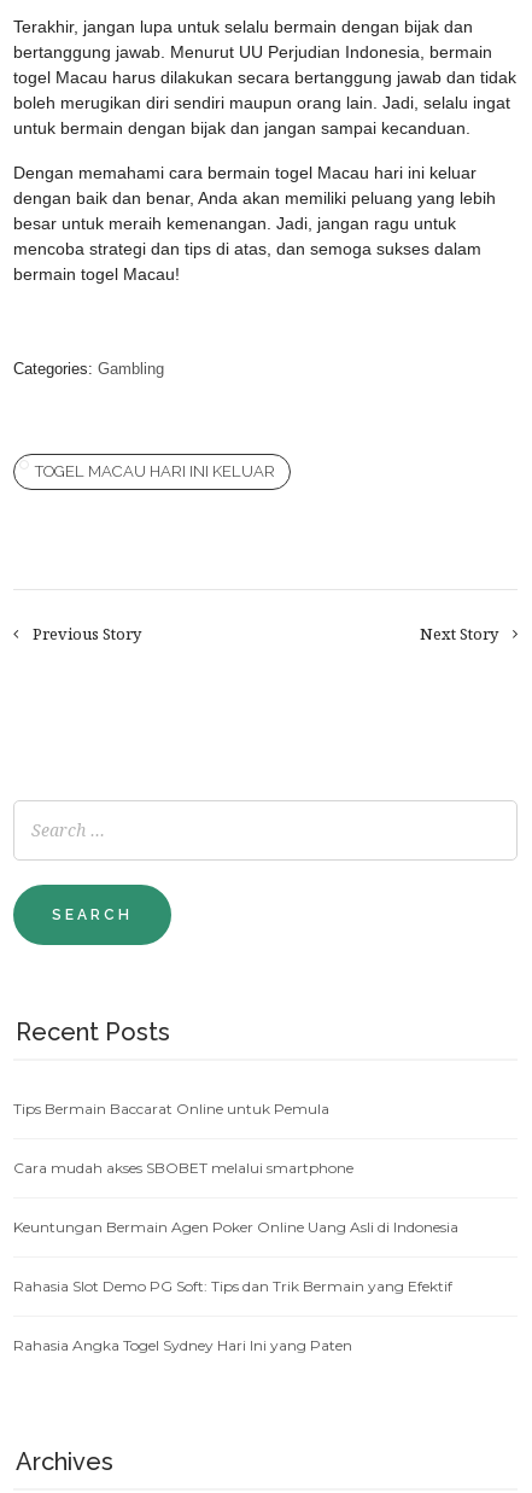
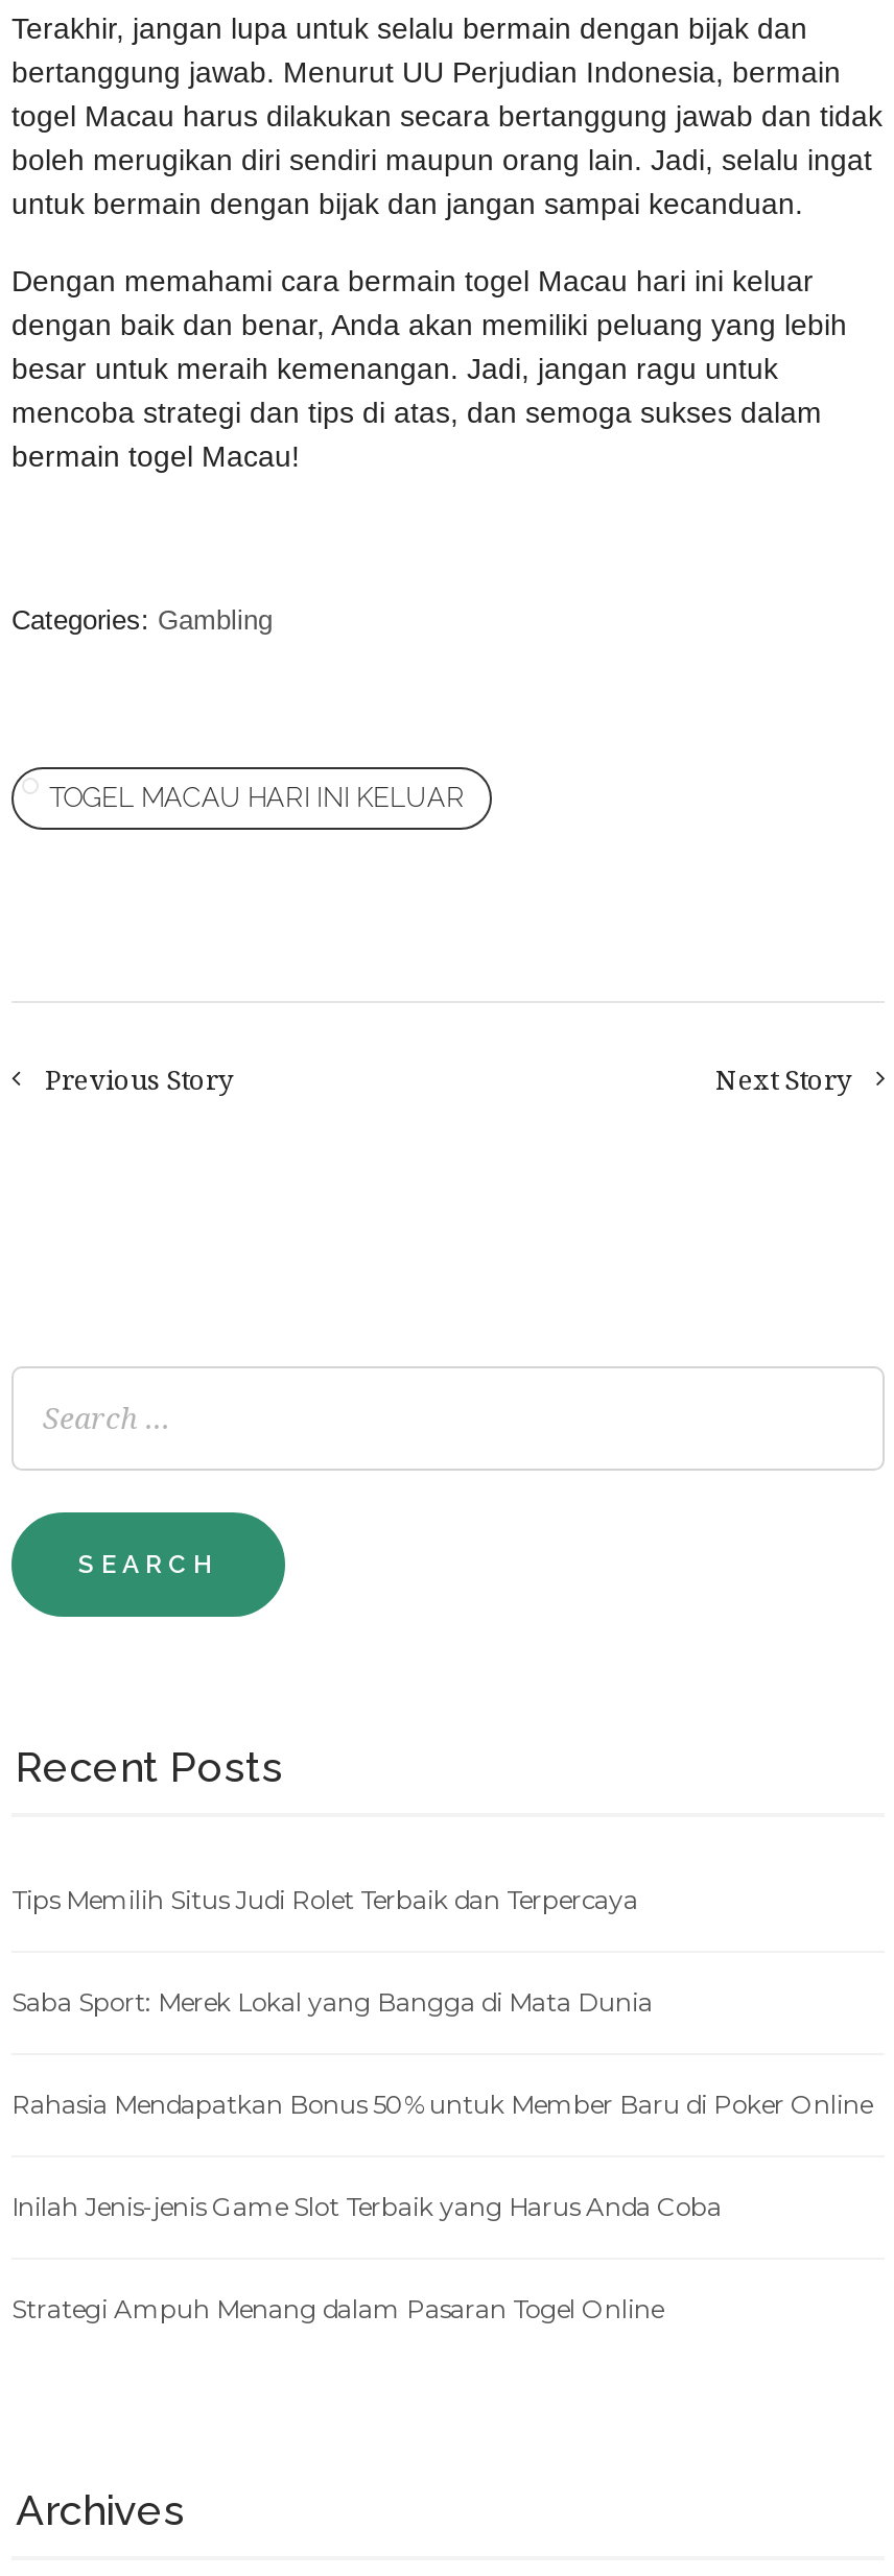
- Tips Bermain Baccarat Online untuk Pemula
+ Tips Memilih Situs Judi Rolet Terbaik dan Terpercaya

- Cara mudah akses SBOBET melalui smartphone
+ Saba Sport: Merek Lokal yang Bangga di Mata Dunia

- Keuntungan Bermain Agen Poker Online Uang Asli di Indonesia
+ Rahasia Mendapatkan Bonus 50% untuk Member Baru di Poker Online

- Rahasia Slot Demo PG Soft: Tips dan Trik Bermain yang Efektif
+ Inilah Jenis-jenis Game Slot Terbaik yang Harus Anda Coba

- Rahasia Angka Togel Sydney Hari Ini yang Paten
+ Strategi Ampuh Menang dalam Pasaran Togel Online
